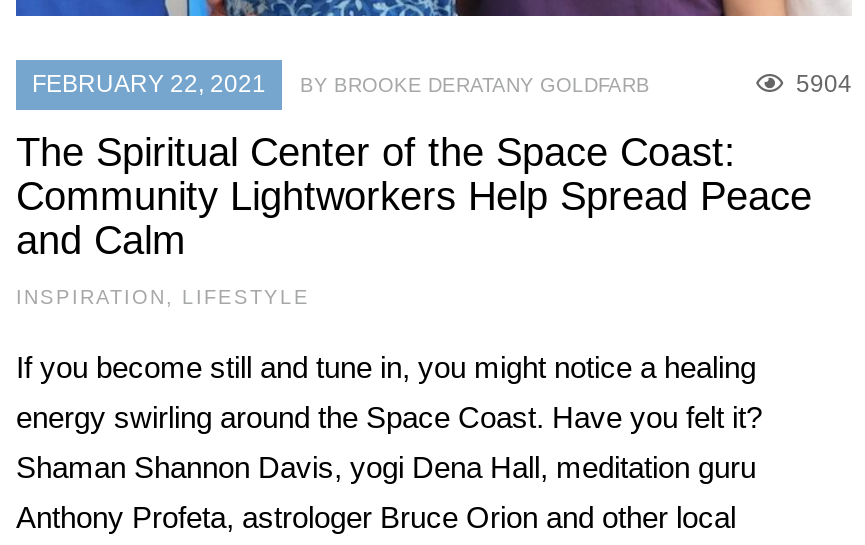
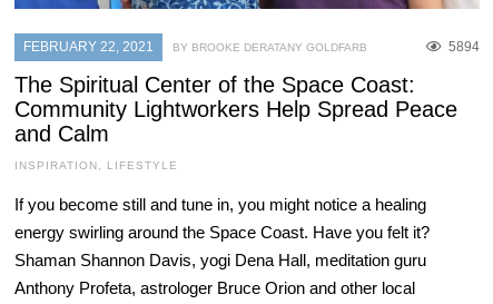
- 5904
+ 5894
